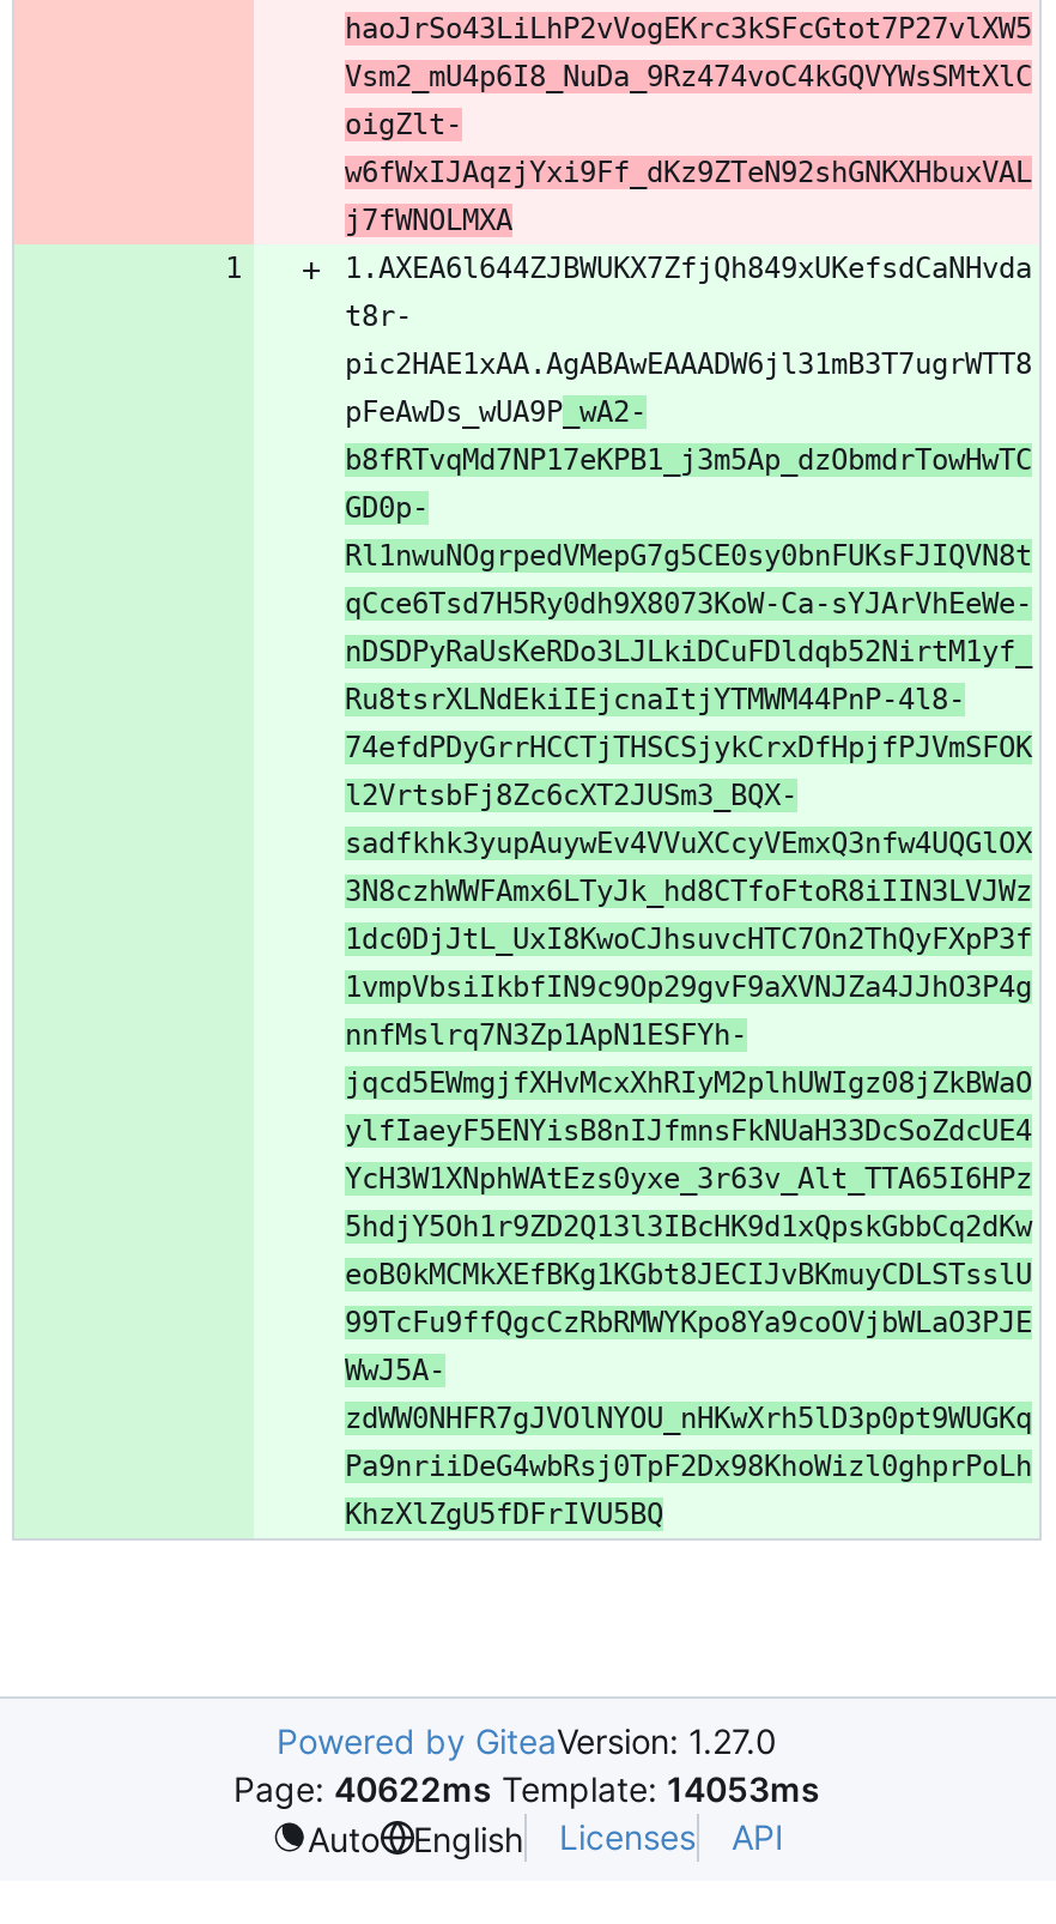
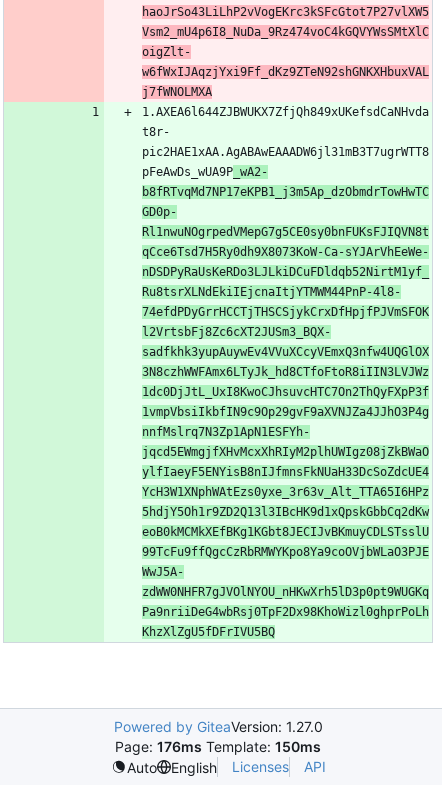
- Page: 40622ms Template: 14053ms
+ Page: 176ms Template: 150ms
